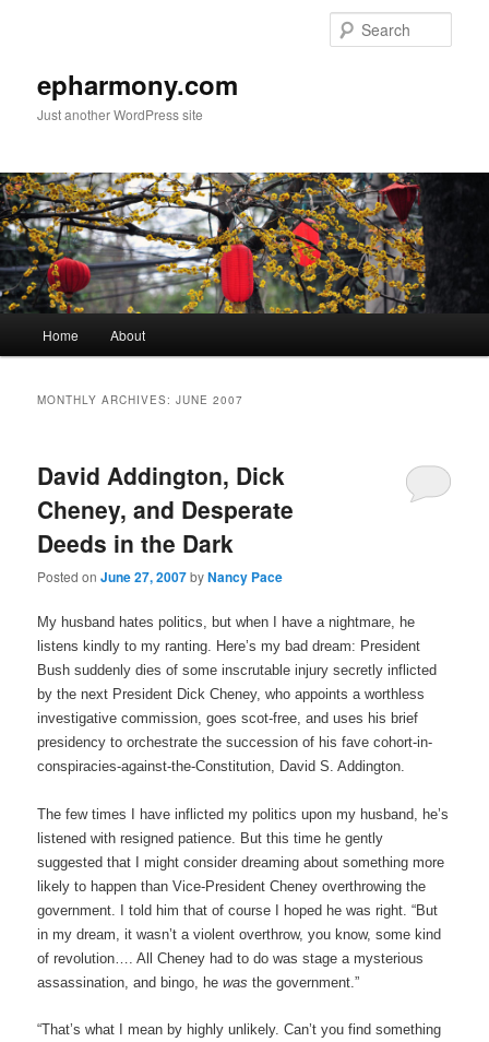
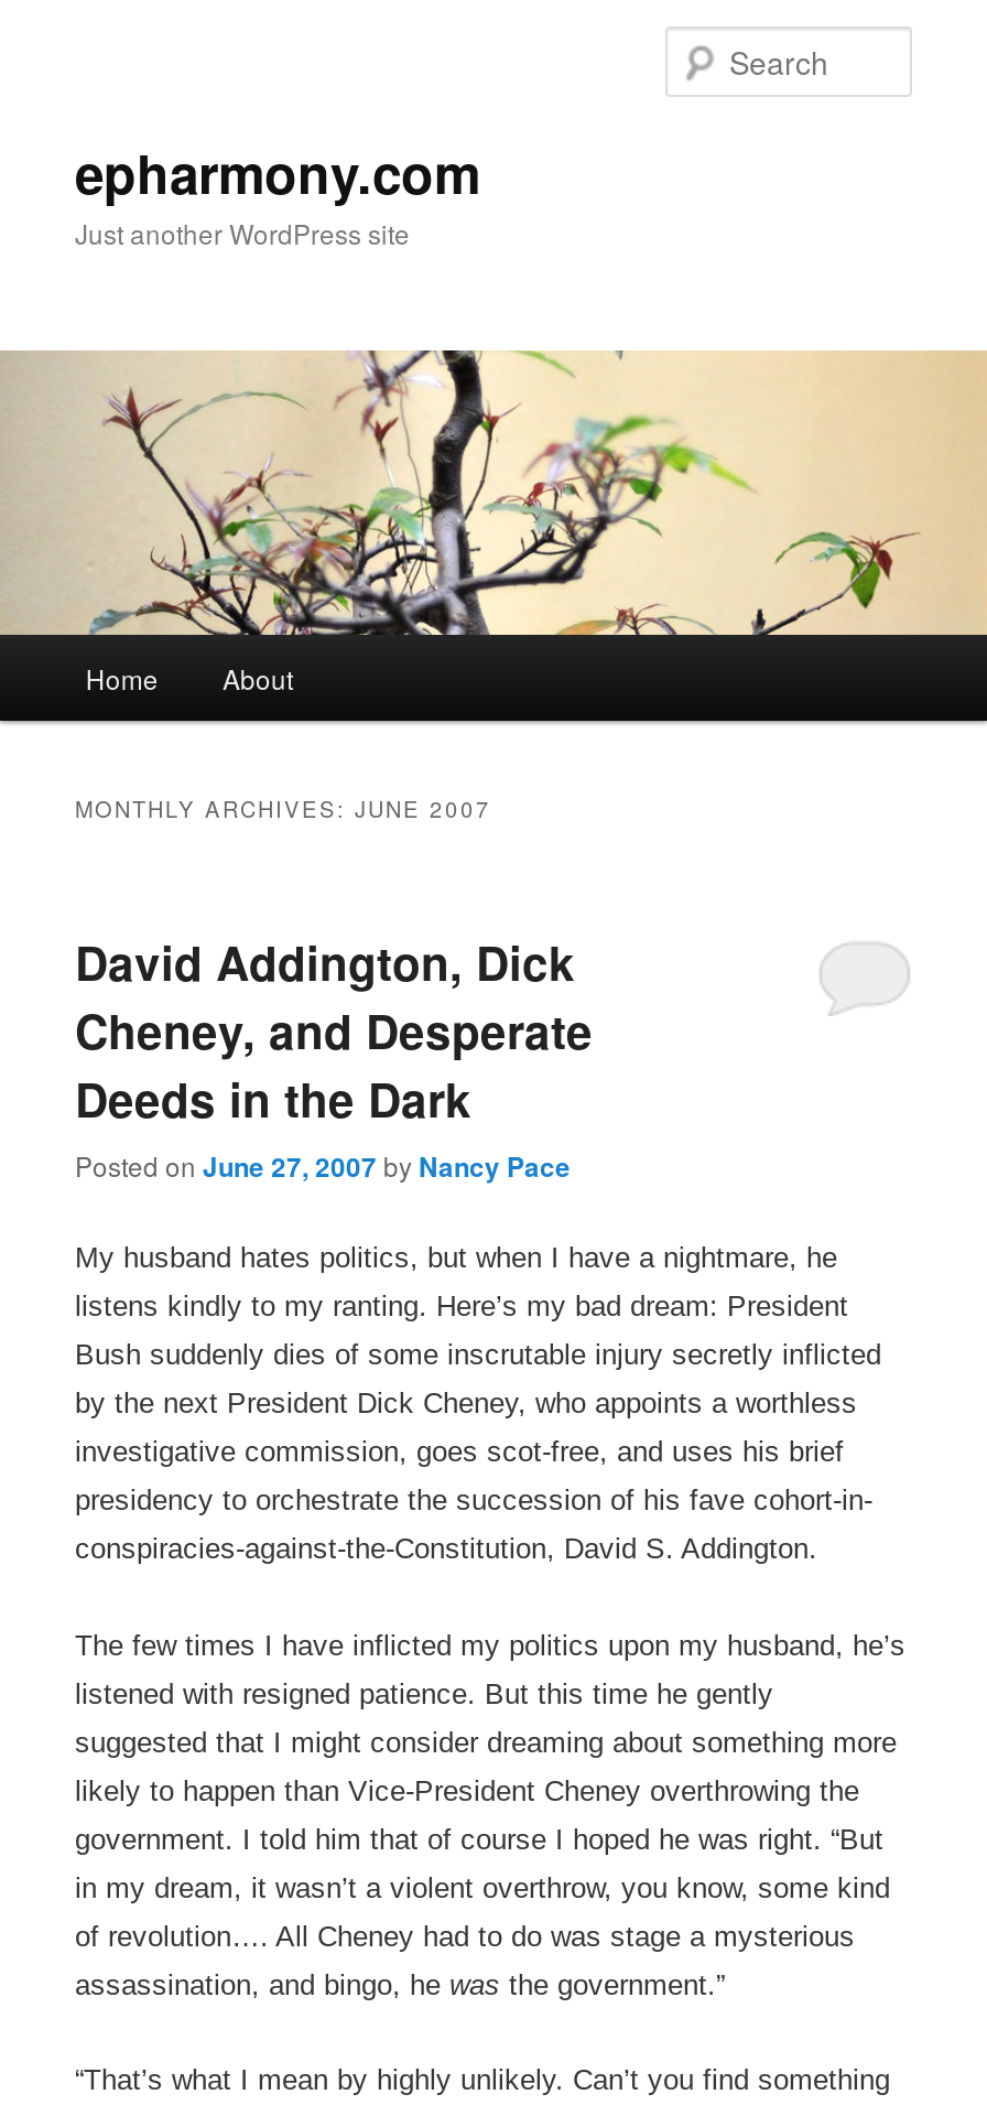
- [image]
+ [image]
